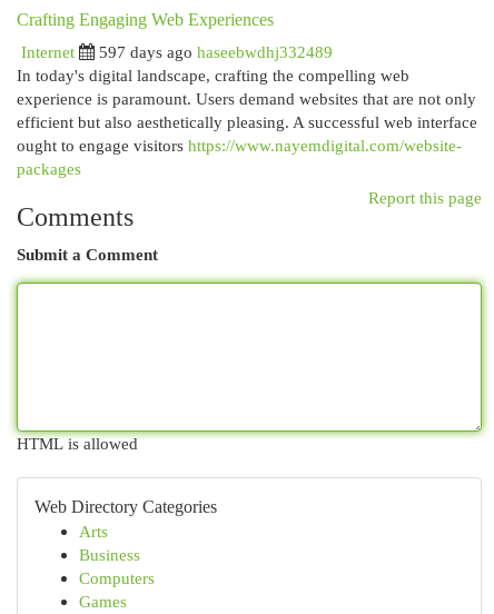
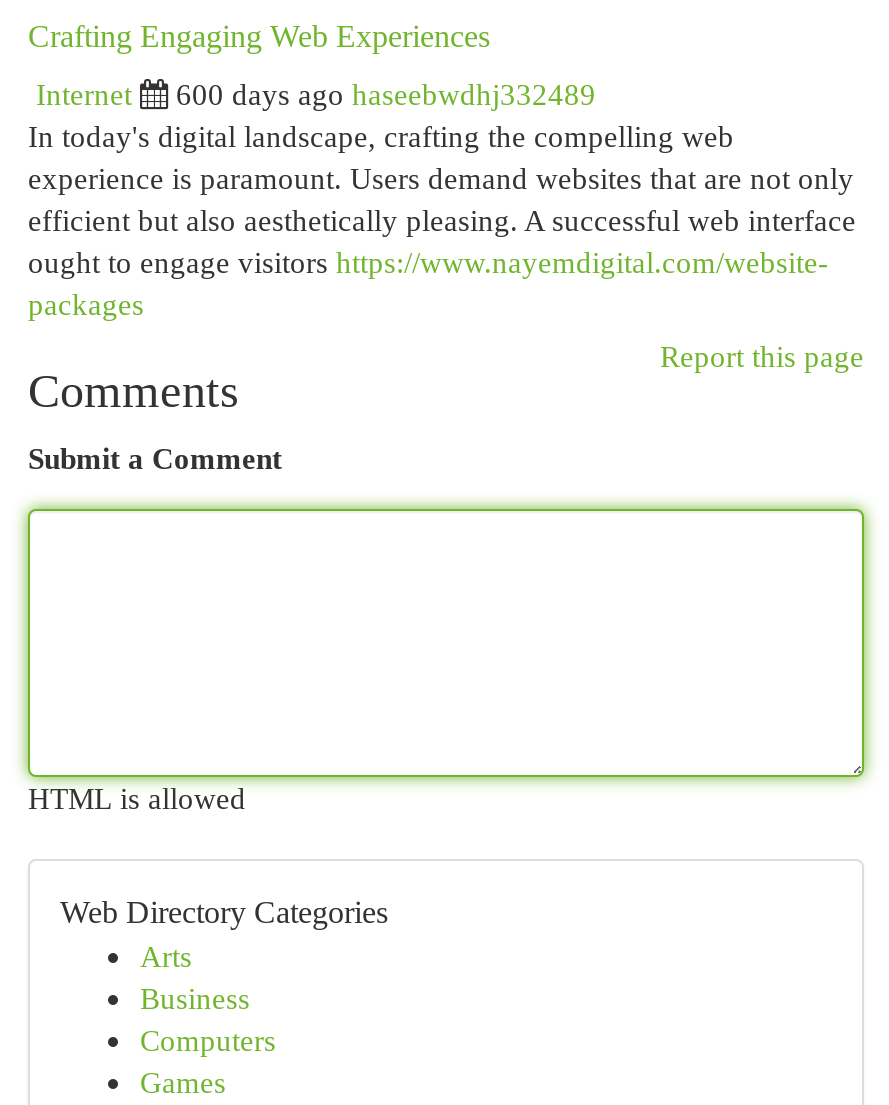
- 597 days ago haseebwdhj332489
+ 600 days ago haseebwdhj332489
